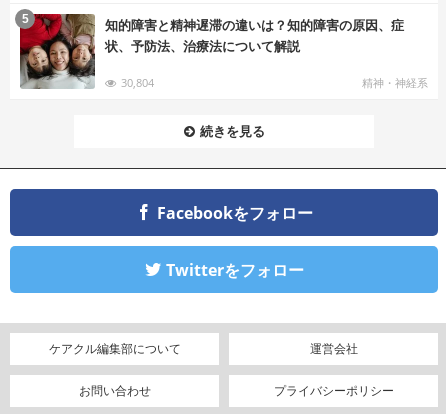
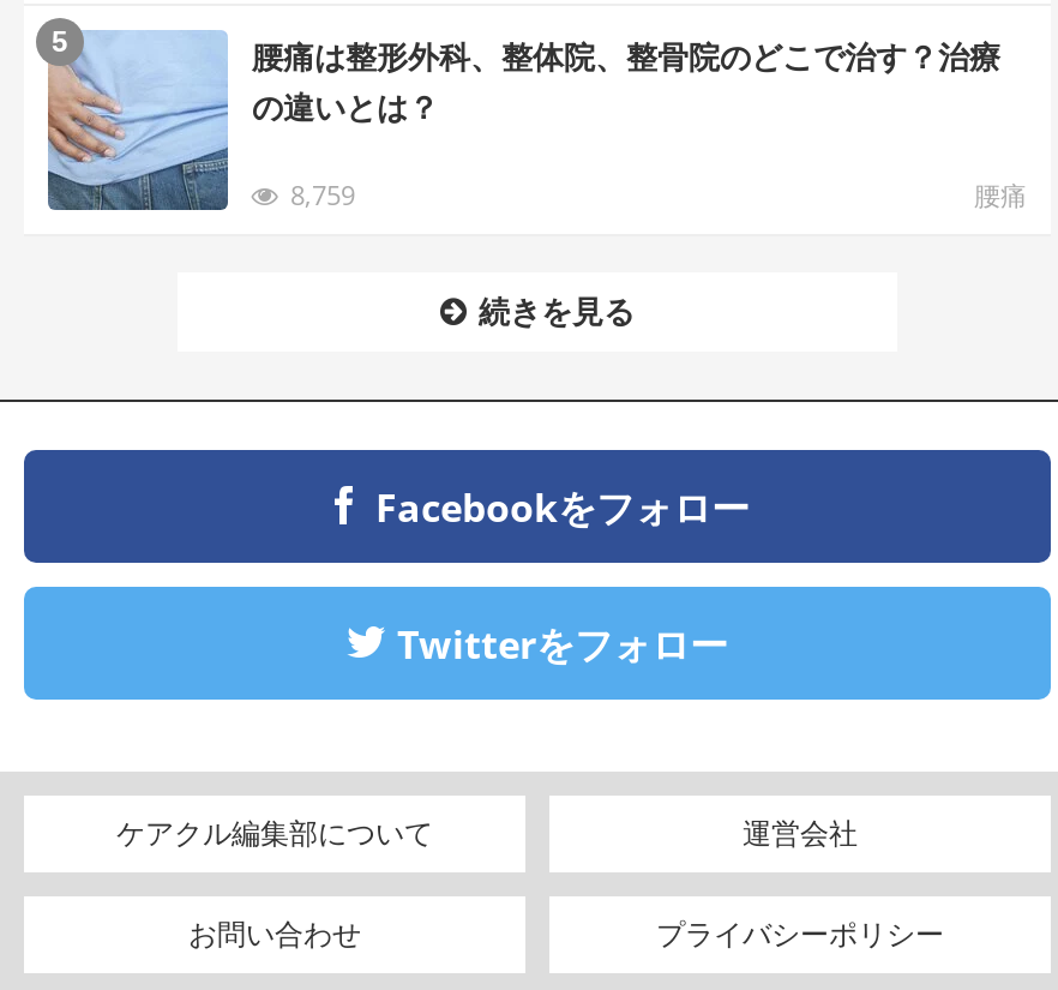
- [image]
- 知的障害と精神遅滞の違いは？知的障害の原因、症
- 状、予防法、治療法について解説
+ [image]
+ 腰痛は整形外科、整体院、整骨院のどこで治す？治療
+ の違いとは？

- 30,804
- 精神・神経系
+ 8,759
+ 腰痛
